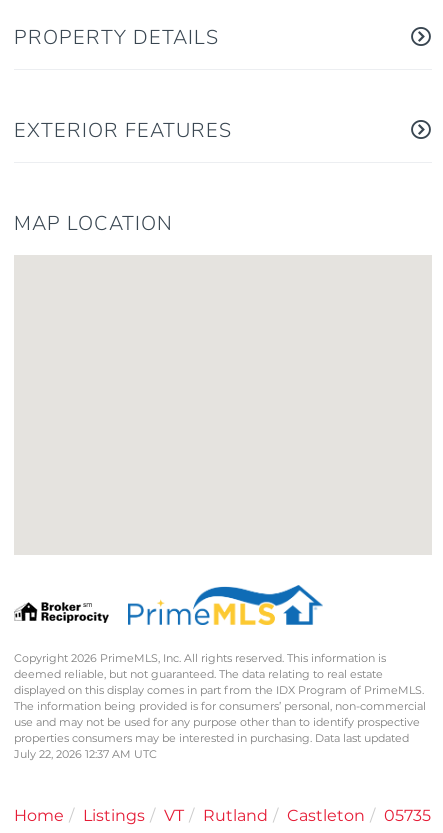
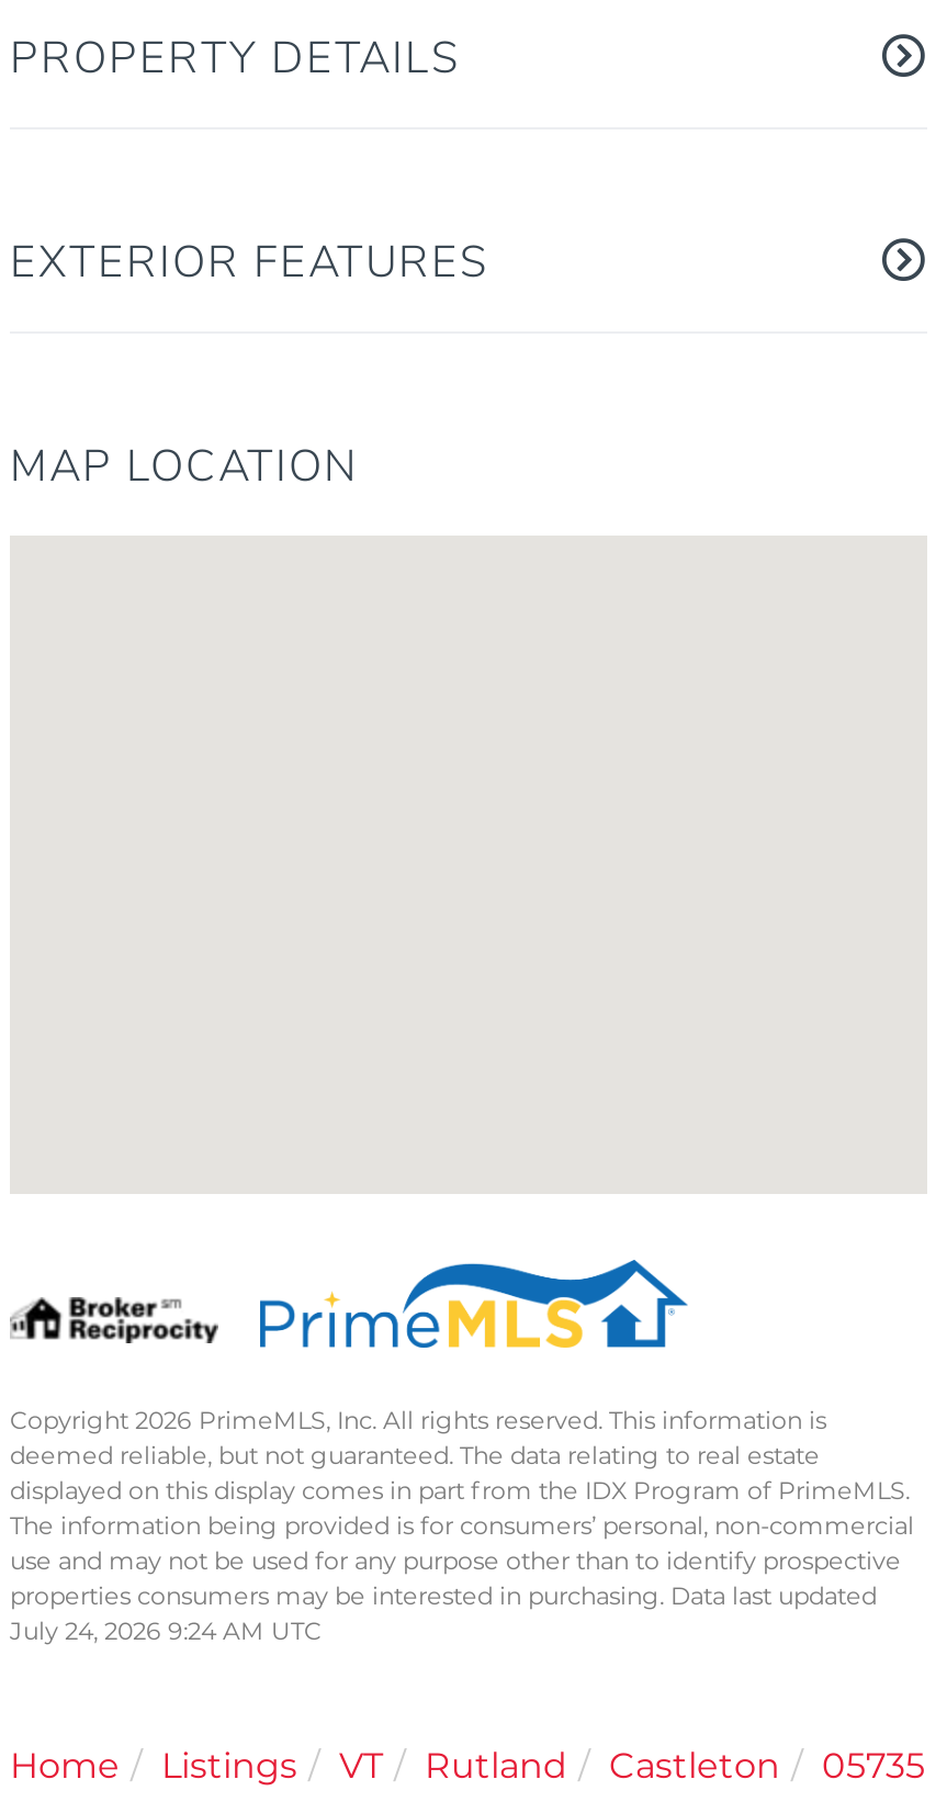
- July 22, 2026 12:37 AM UTC
+ July 24, 2026 9:24 AM UTC
